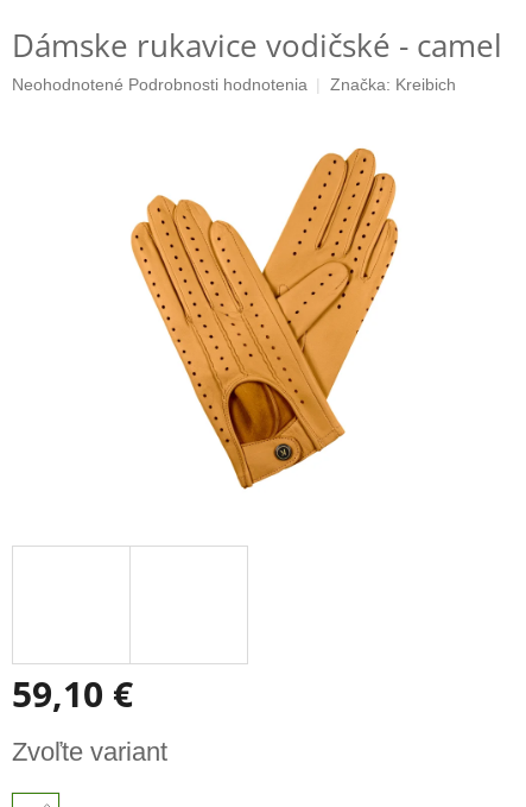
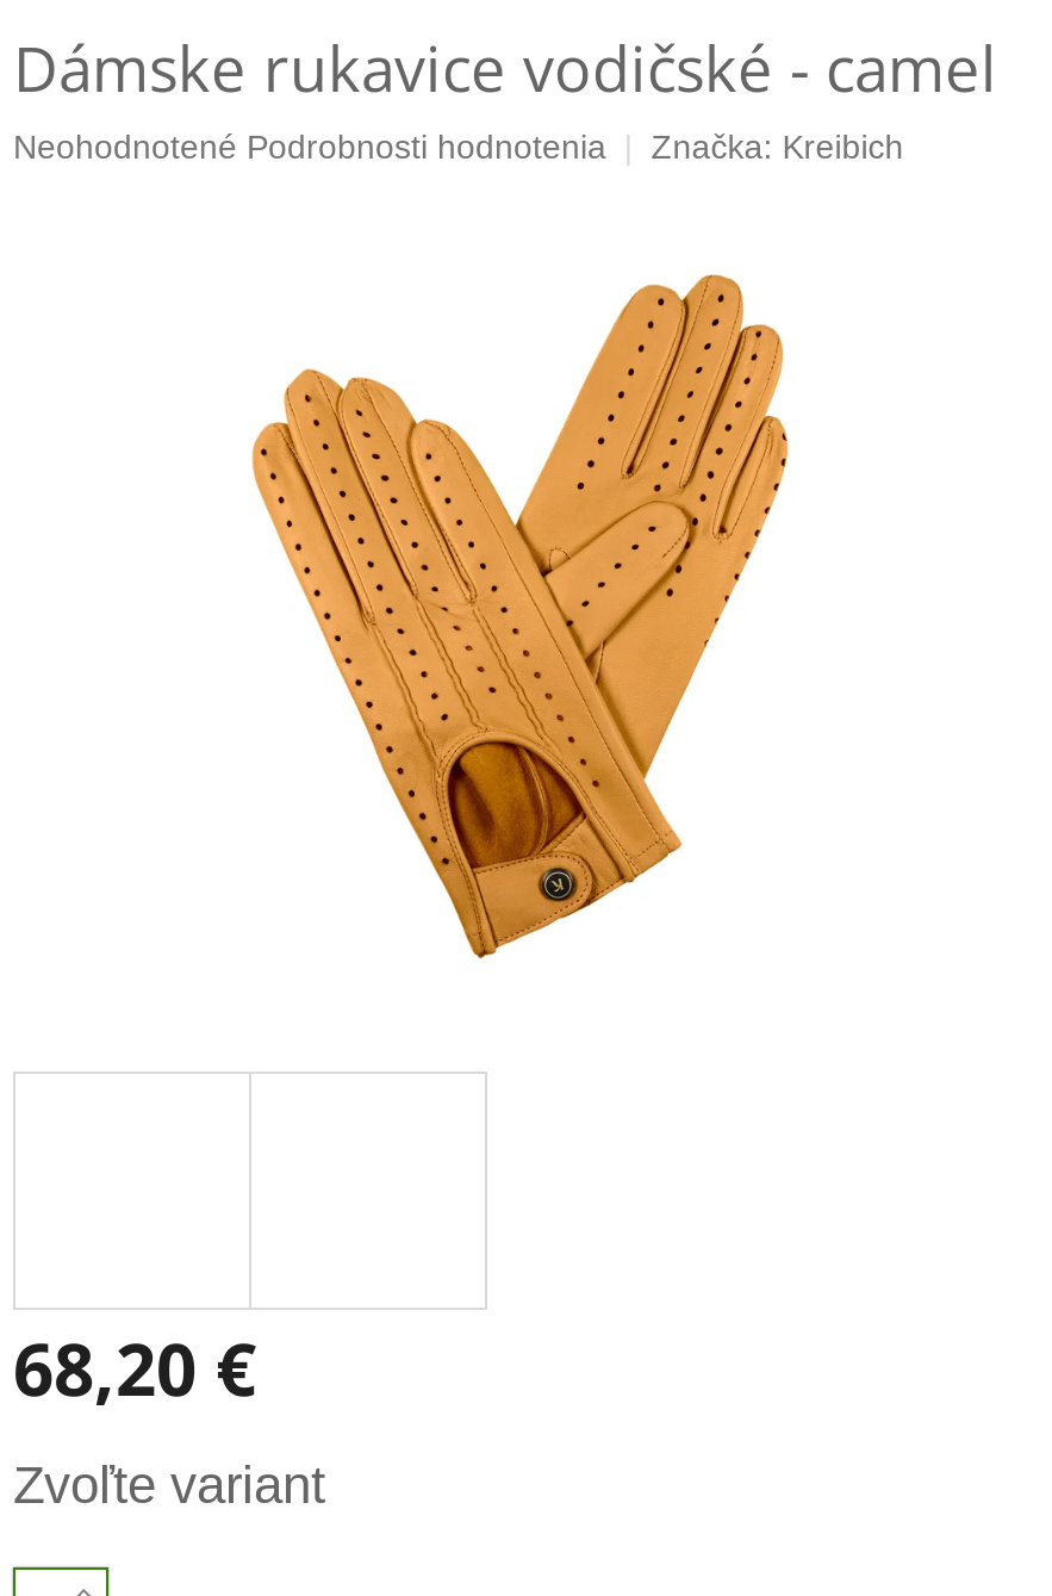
- 59,10 €
+ 68,20 €
